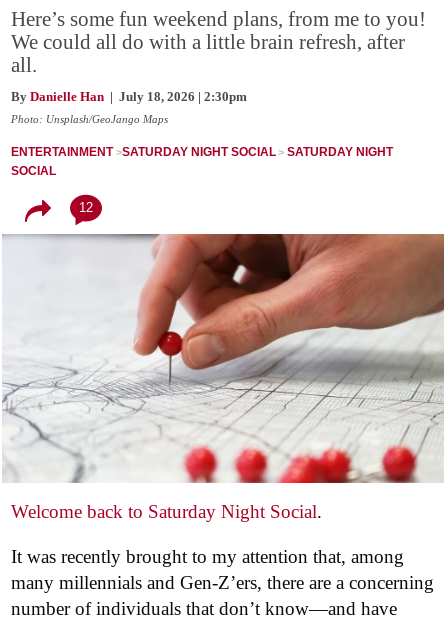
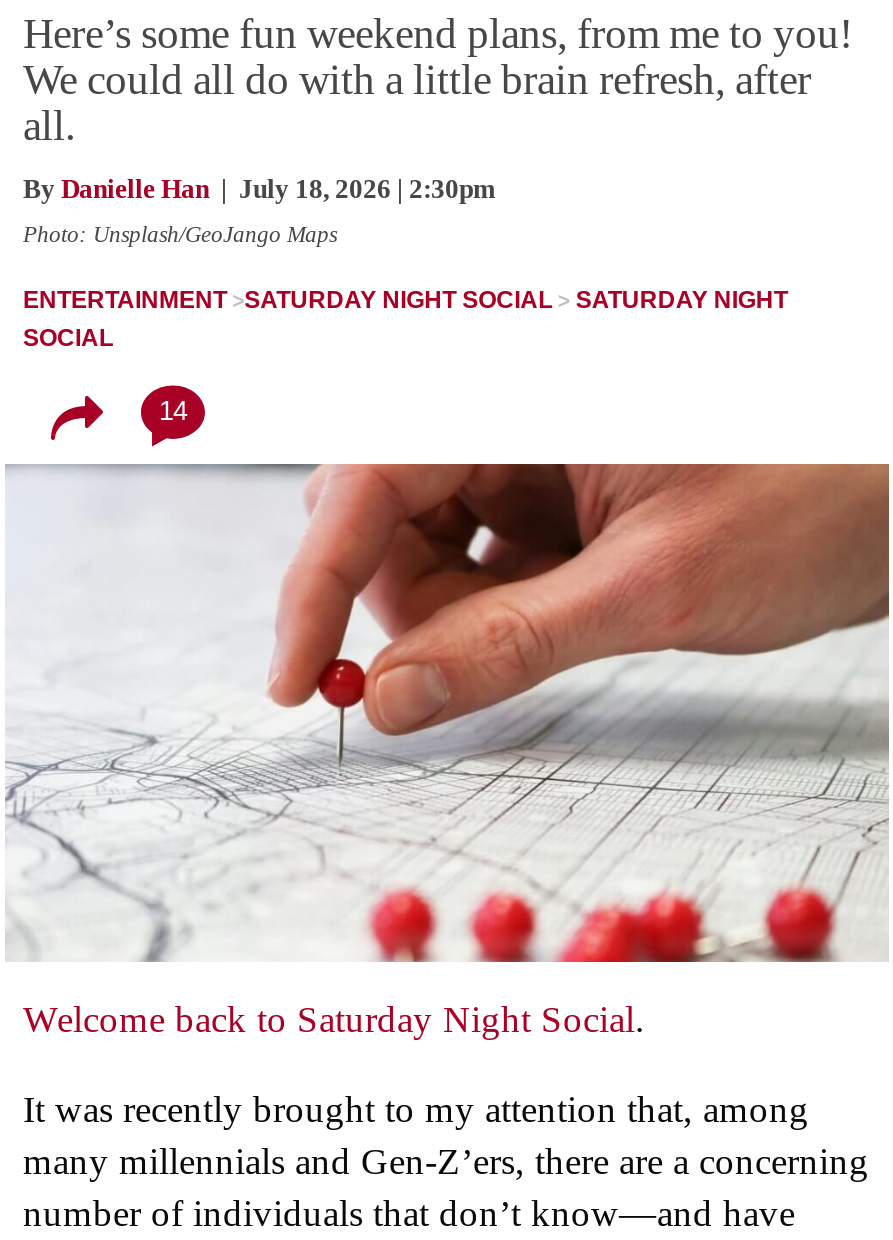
- 12
+ 14
